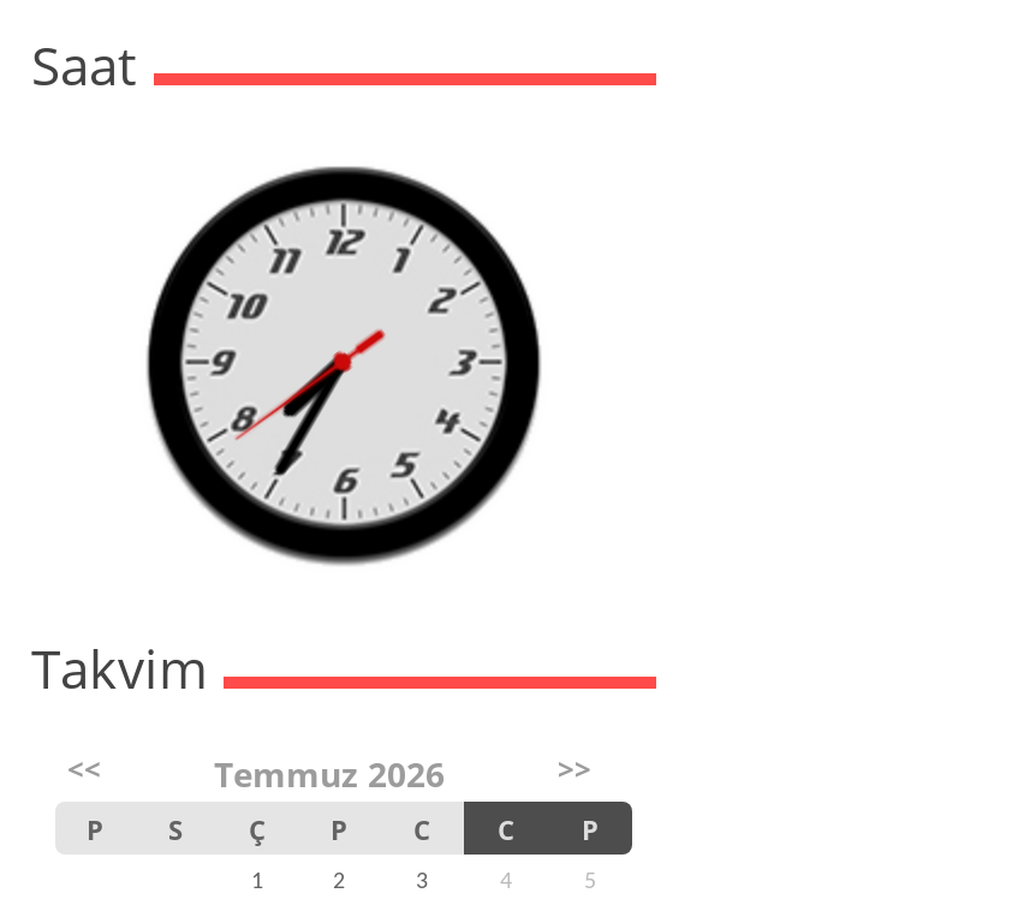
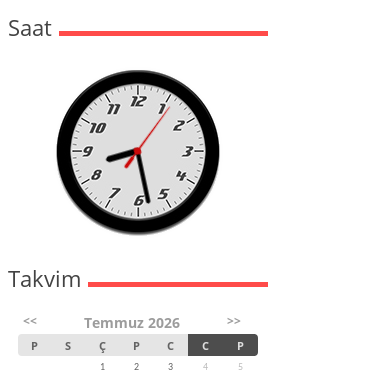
- [image]
+ [image]
